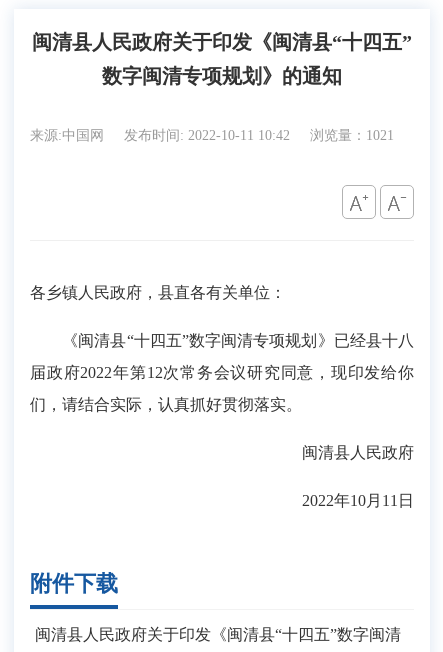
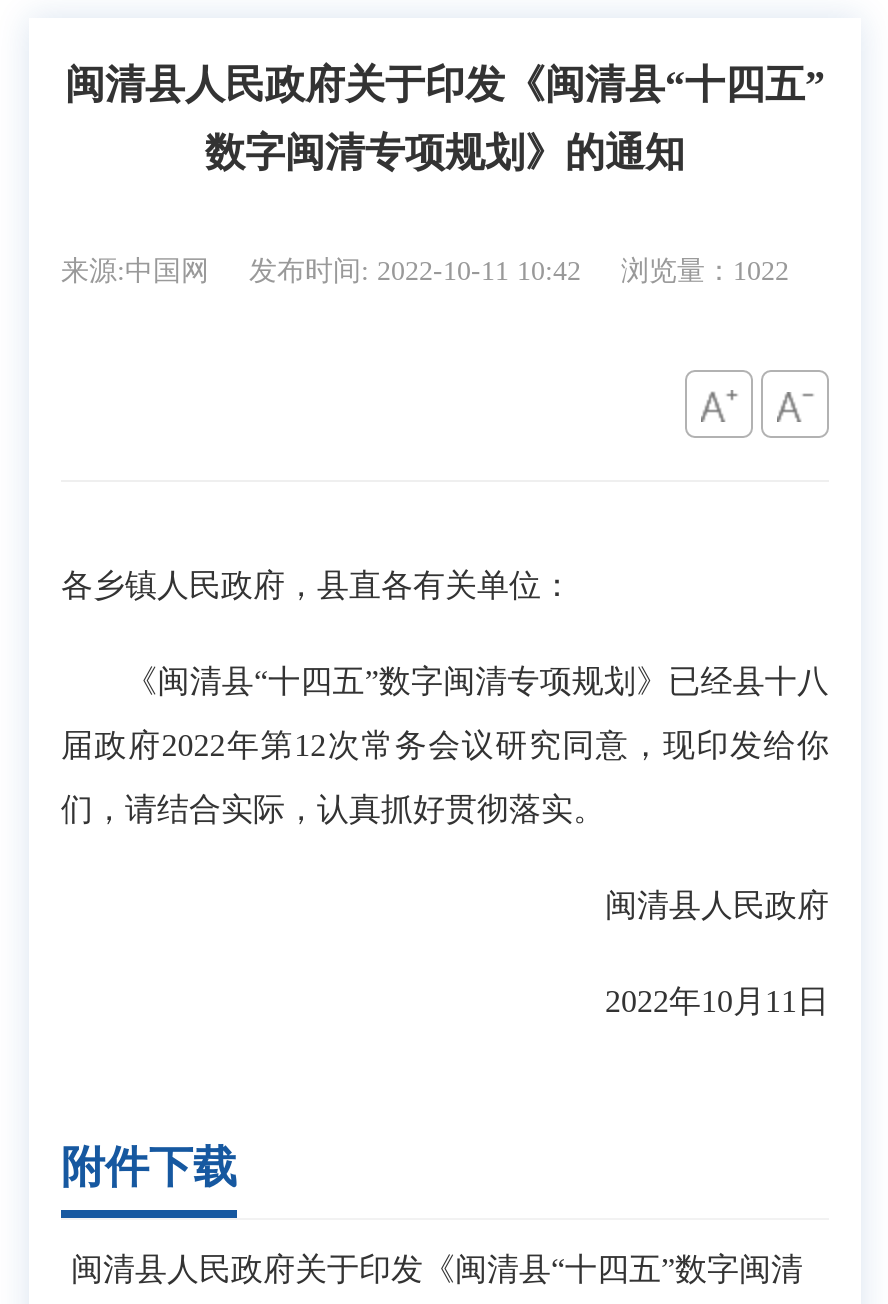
- 来源:中国网 发布时间: 2022-10-11 10:42 浏览量：1021
+ 来源:中国网 发布时间: 2022-10-11 10:42 浏览量：1022
